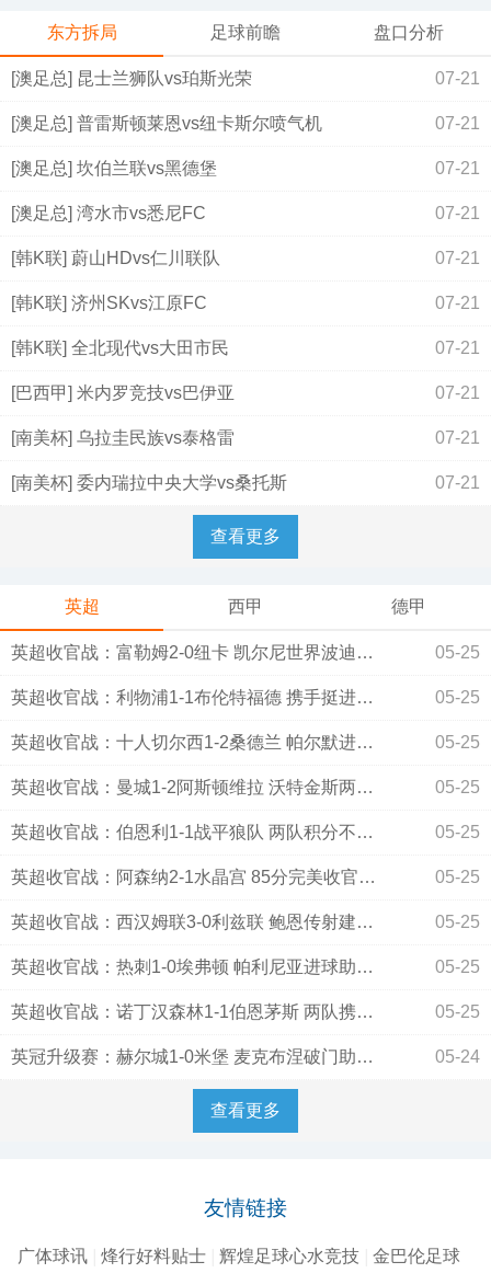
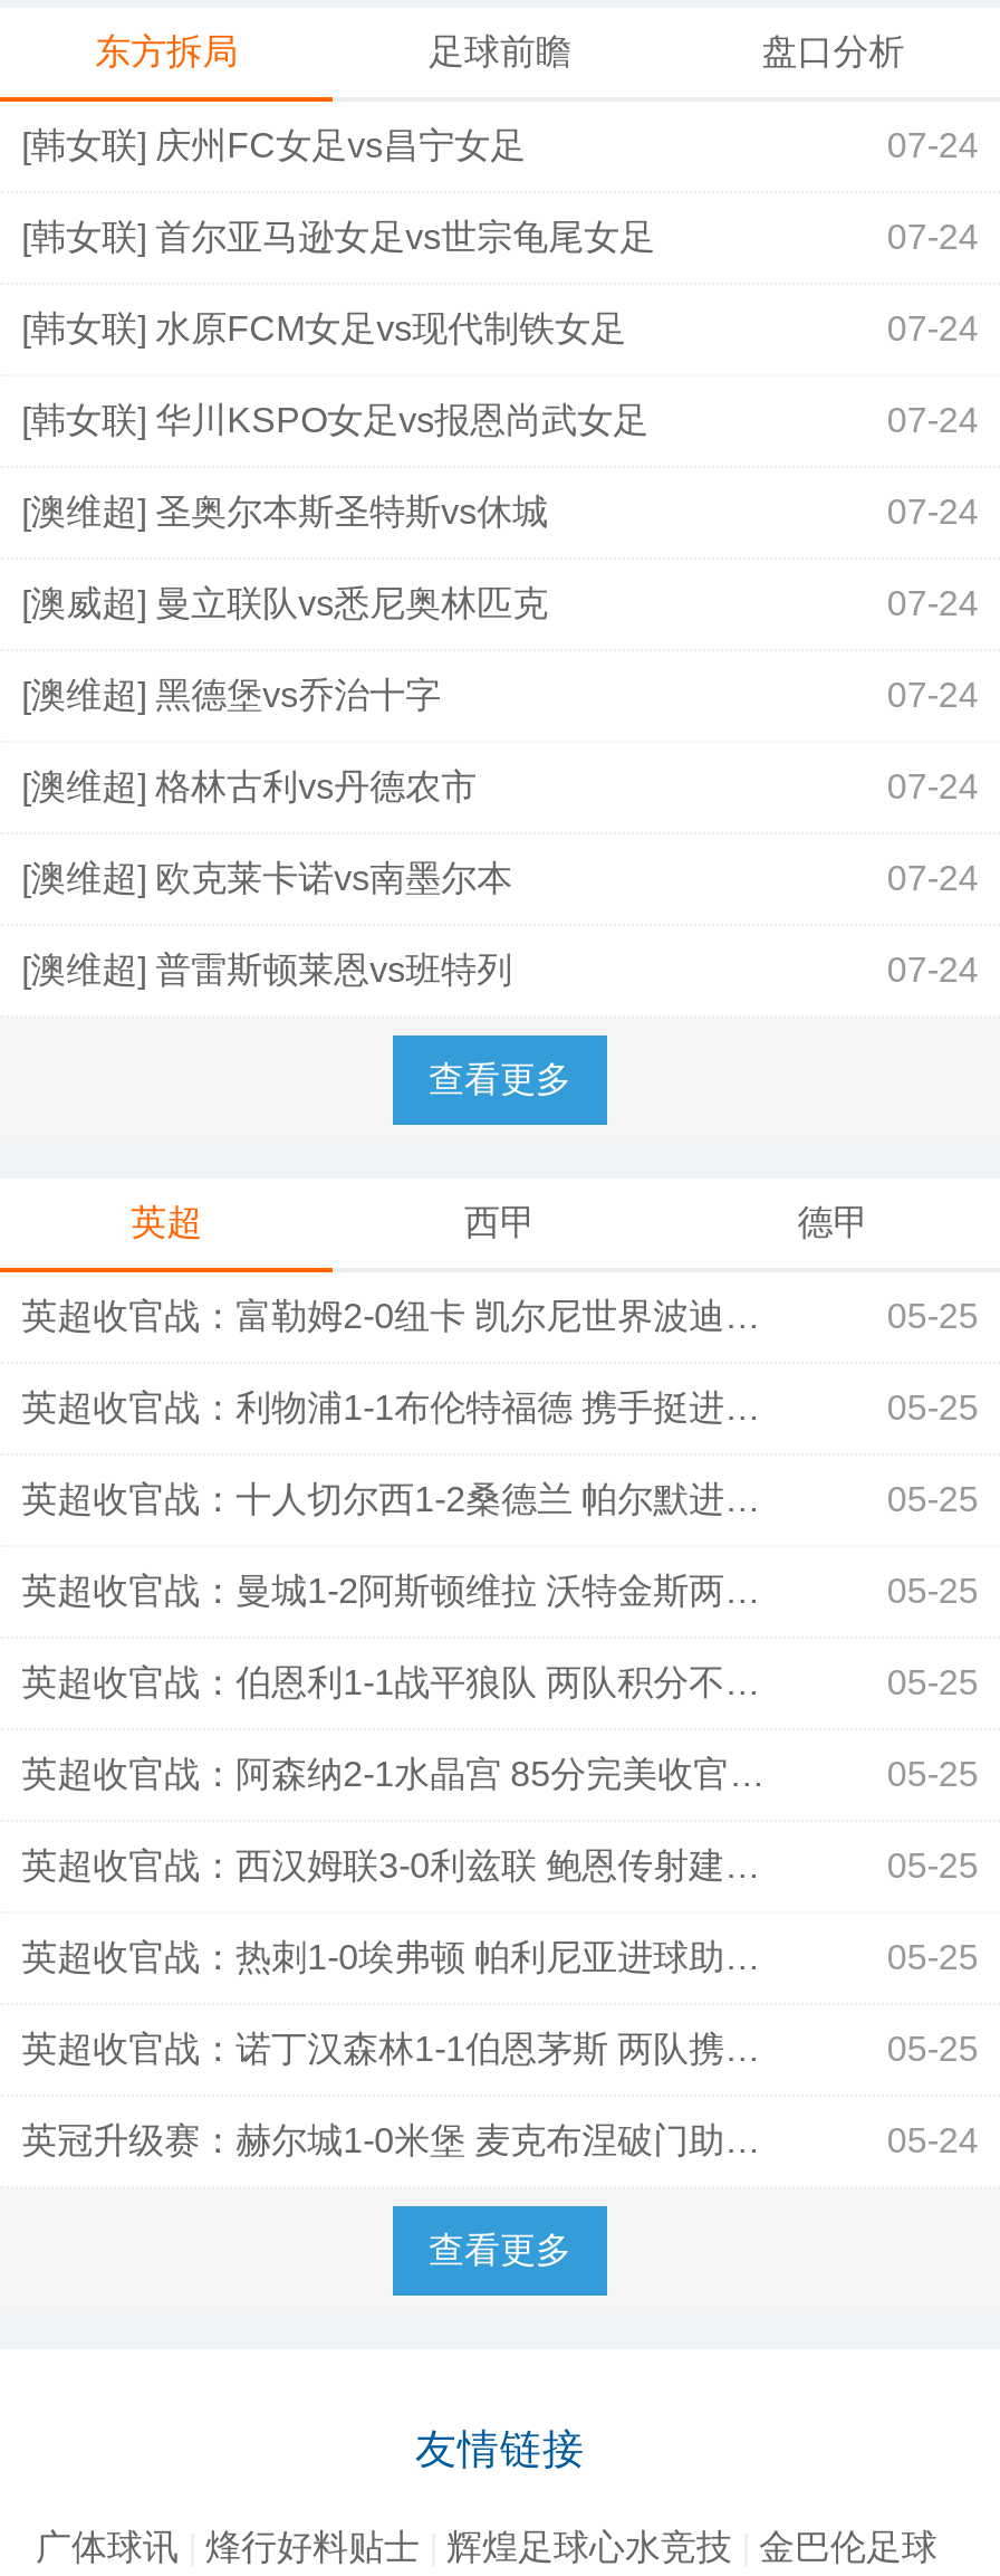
- [澳足总] 昆士兰狮队vs珀斯光荣
- 07-21
+ [韩女联] 庆州FC女足vs昌宁女足
+ 07-24

- [澳足总] 普雷斯顿莱恩vs纽卡斯尔喷气机
- 07-21
+ [韩女联] 首尔亚马逊女足vs世宗龟尾女足
+ 07-24

- [澳足总] 坎伯兰联vs黑德堡
- 07-21
+ [韩女联] 水原FCM女足vs现代制铁女足
+ 07-24

- [澳足总] 湾水市vs悉尼FC
- 07-21
+ [韩女联] 华川KSPO女足vs报恩尚武女足
+ 07-24

- [韩K联] 蔚山HDvs仁川联队
- 07-21
+ [澳维超] 圣奥尔本斯圣特斯vs休城
+ 07-24

- [韩K联] 济州SKvs江原FC
- 07-21
+ [澳威超] 曼立联队vs悉尼奥林匹克
+ 07-24

- [韩K联] 全北现代vs大田市民
- 07-21
+ [澳维超] 黑德堡vs乔治十字
+ 07-24

- [巴西甲] 米内罗竞技vs巴伊亚
- 07-21
+ [澳维超] 格林古利vs丹德农市
+ 07-24

- [南美杯] 乌拉圭民族vs泰格雷
- 07-21
+ [澳维超] 欧克莱卡诺vs南墨尔本
+ 07-24

- [南美杯] 委内瑞拉中央大学vs桑托斯
- 07-21
+ [澳维超] 普雷斯顿莱恩vs班特列
+ 07-24
